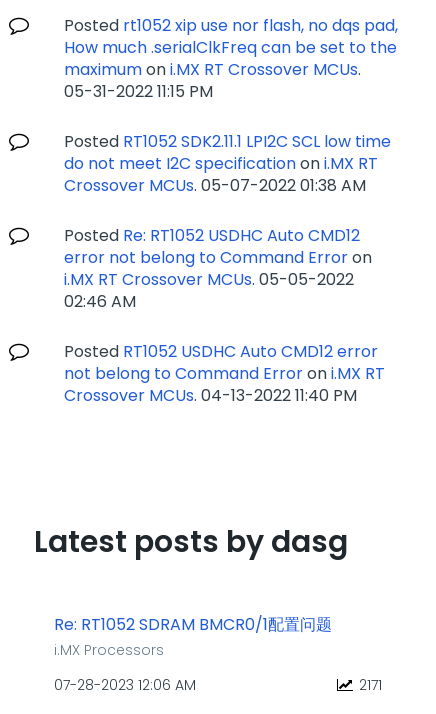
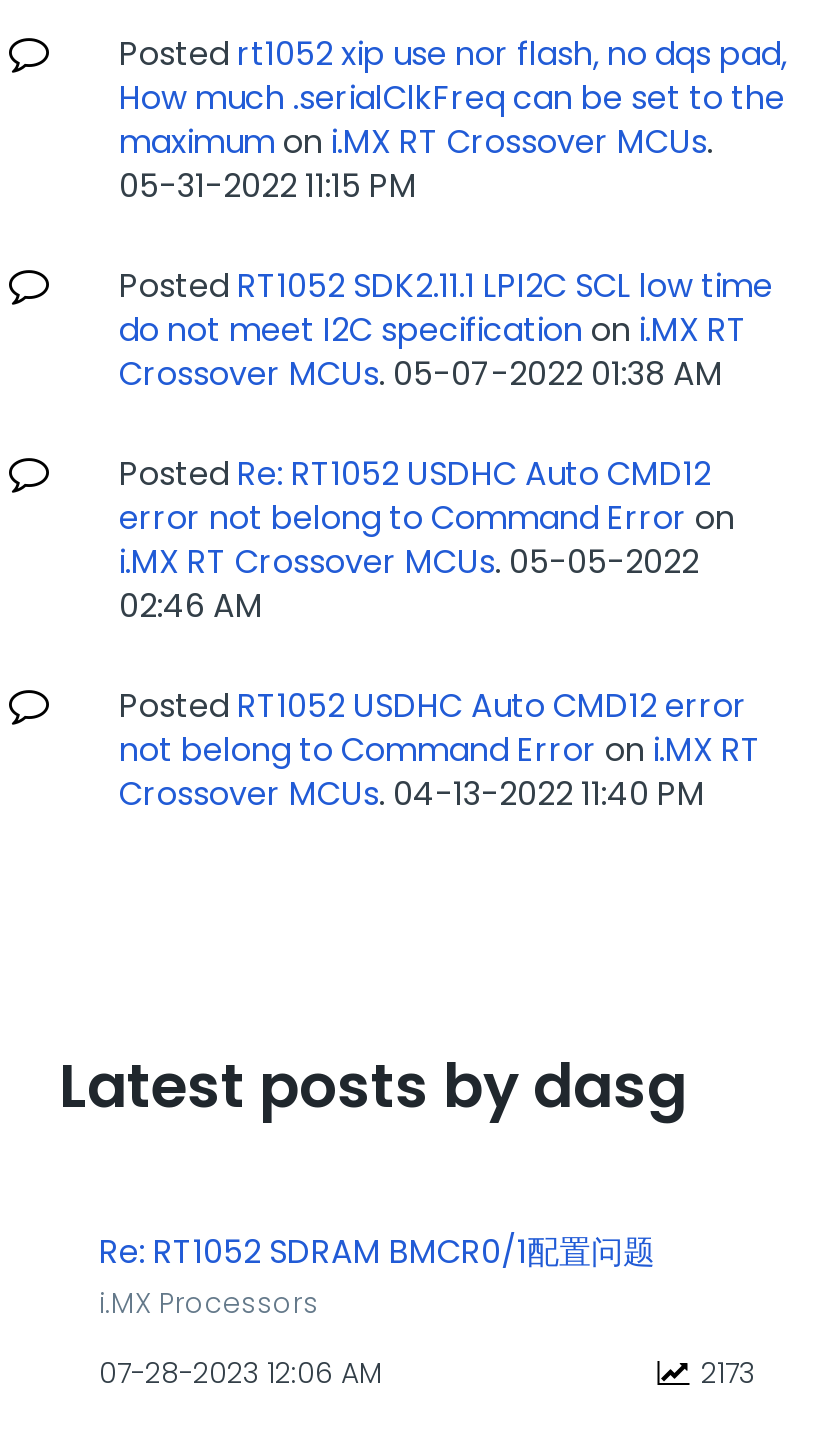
- 2171
+ 2173
